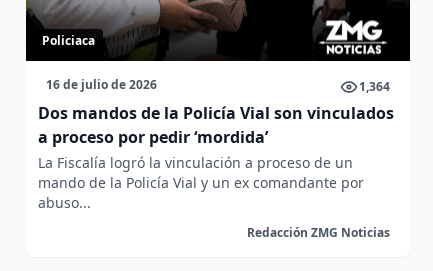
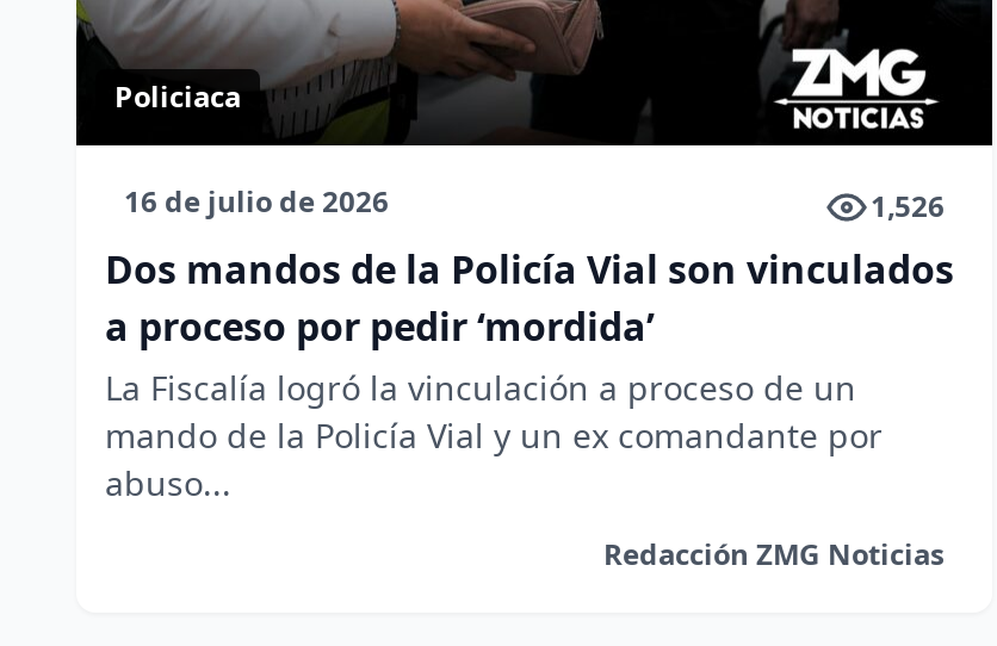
- 1,364
+ 1,526
